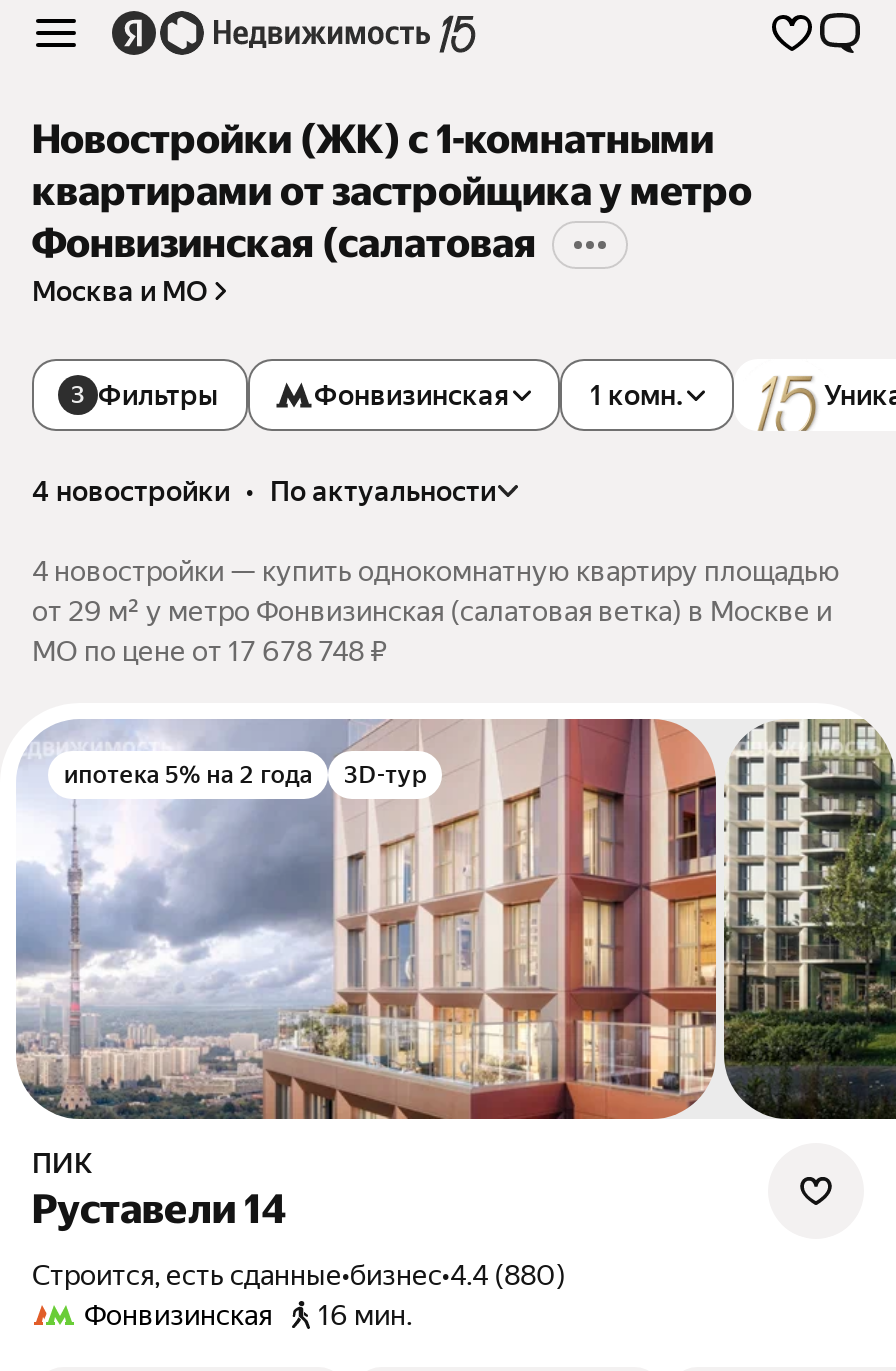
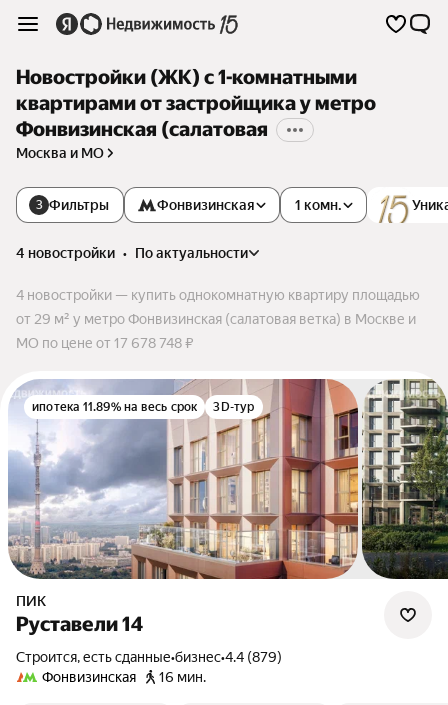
- ипотека 5% на 2 года
+ ипотека 11.89% на весь срок

- Строится, есть сданные•бизнес•4.4 (880)
+ Строится, есть сданные•бизнес•4.4 (879)
